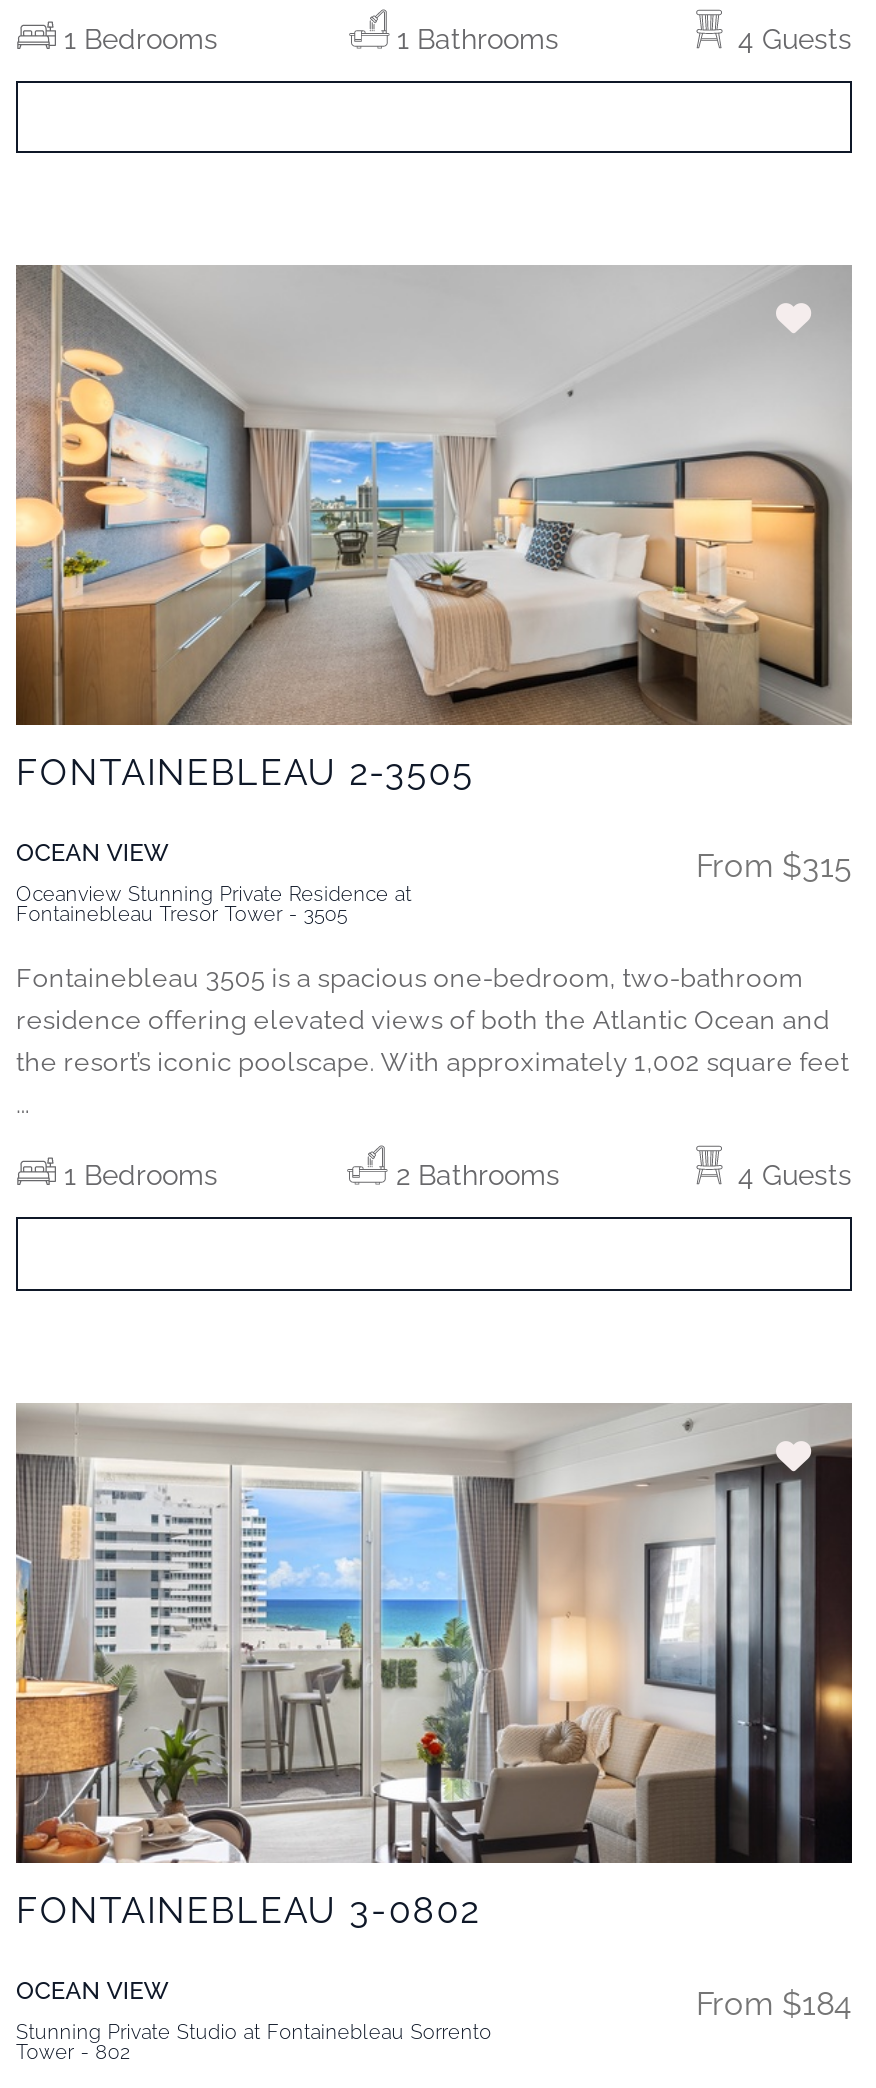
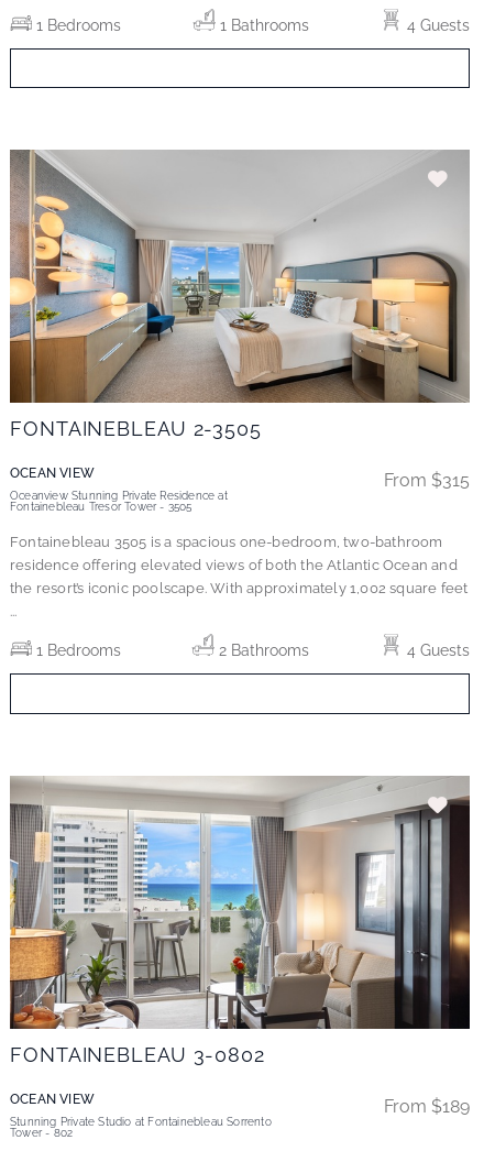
- From $184
+ From $189
